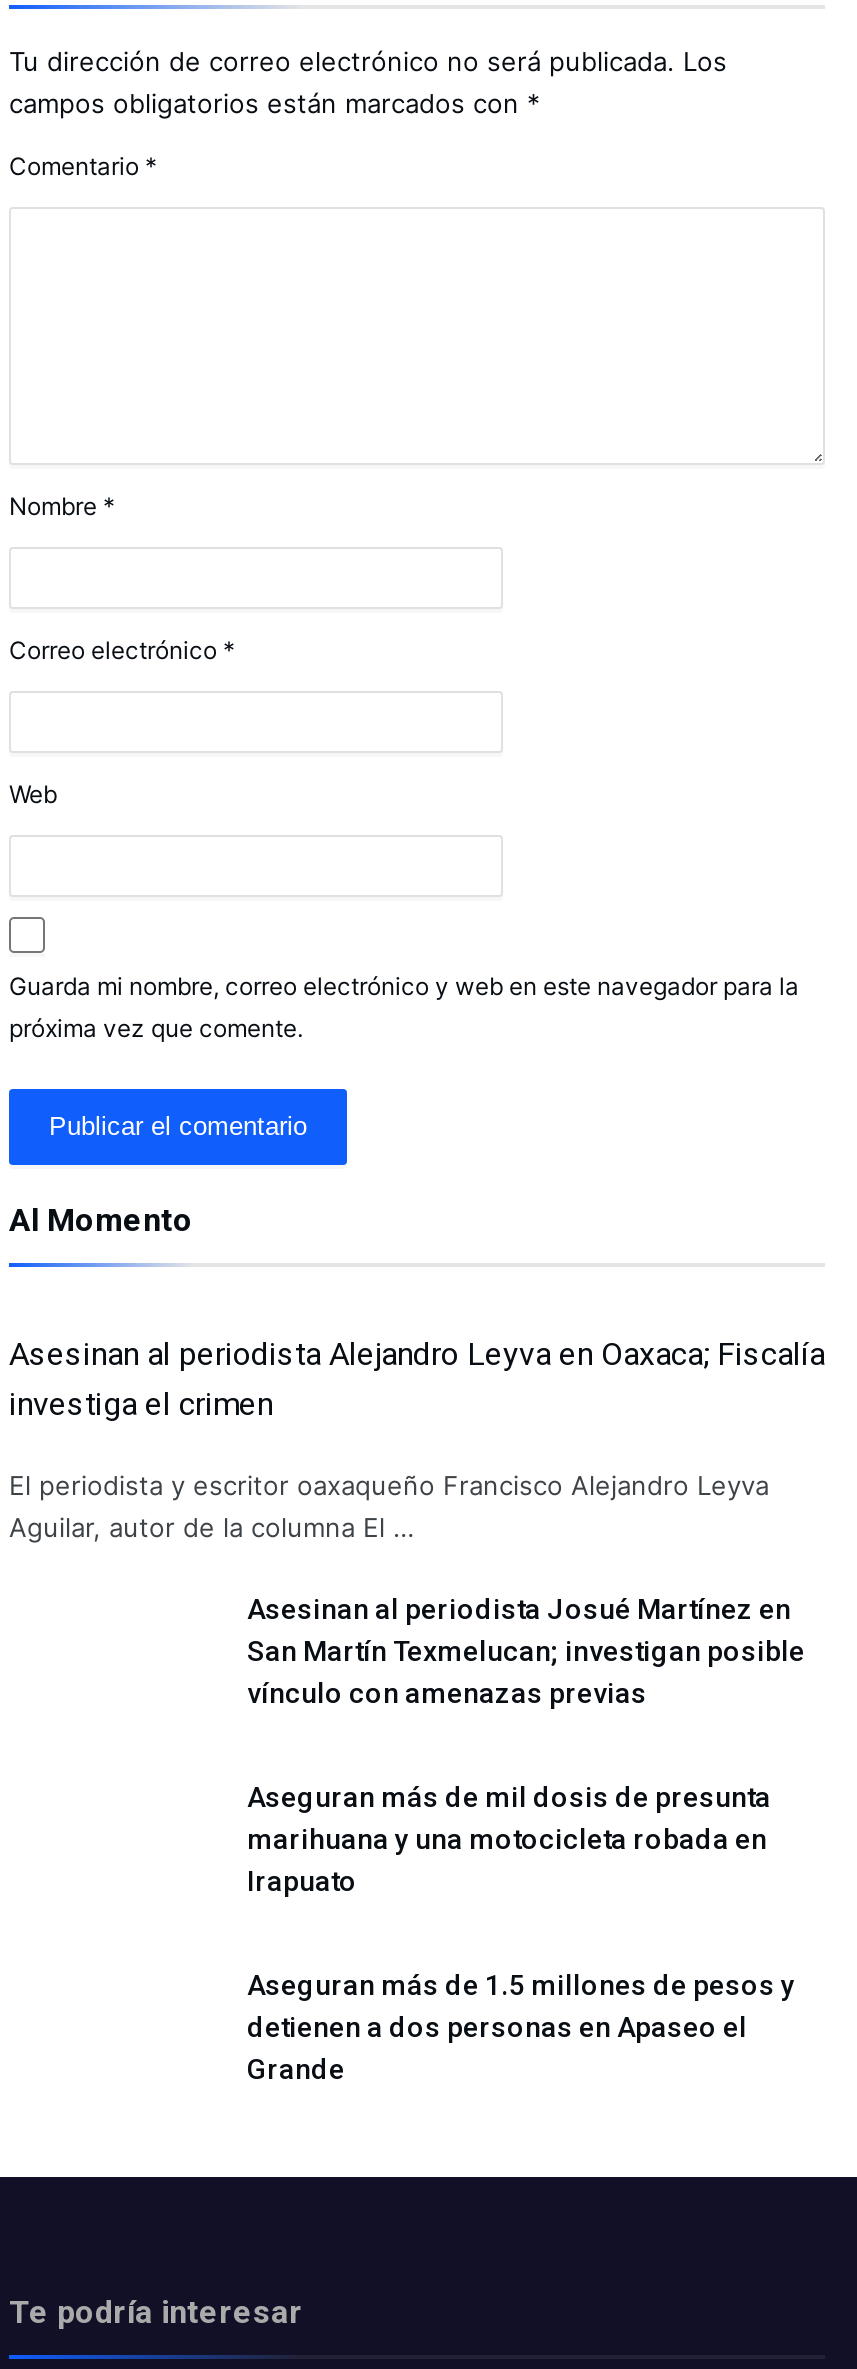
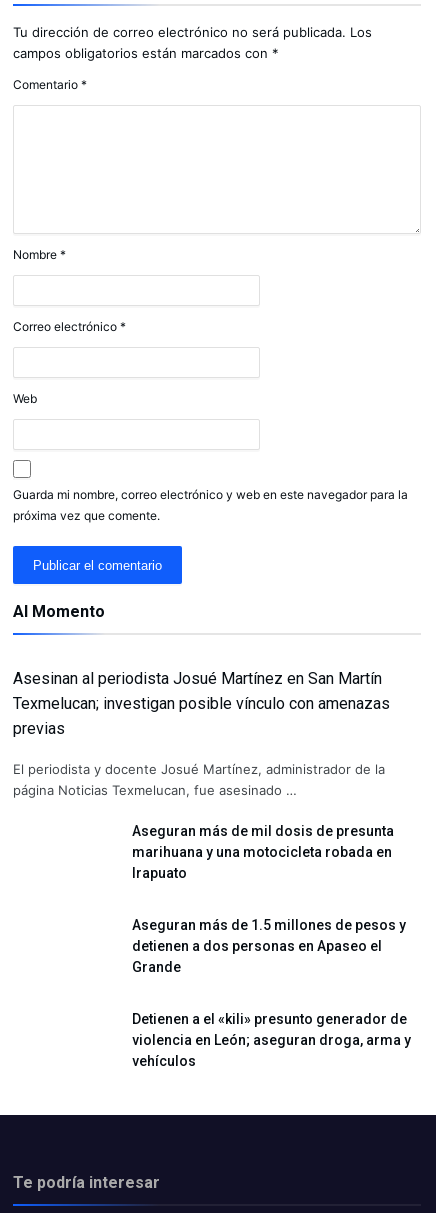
- Asesinan al periodista Alejandro Leyva en Oaxaca; Fiscalía
- investiga el crimen
- El periodista y escritor oaxaqueño Francisco Alejandro Leyva
- Aguilar, autor de la columna El …
- Asesinan al periodista Josué Martínez en
- San Martín Texmelucan; investigan posible
- vínculo con amenazas previas
+ Asesinan al periodista Josué Martínez en San Martín
+ Texmelucan; investigan posible vínculo con amenazas
+ previas
+ El periodista y docente Josué Martínez, administrador de la
+ página Noticias Texmelucan, fue asesinado …

moved up: Aseguran más de mil dosis de presunta | marihuana y una motocicleta robada en | Irapuato | Aseguran más de 1.5 millones de pesos y | detienen a dos personas en Apaseo el | Grande

+ Detienen a el «kili» presunto generador de
+ violencia en León; aseguran droga, arma y
+ vehículos
